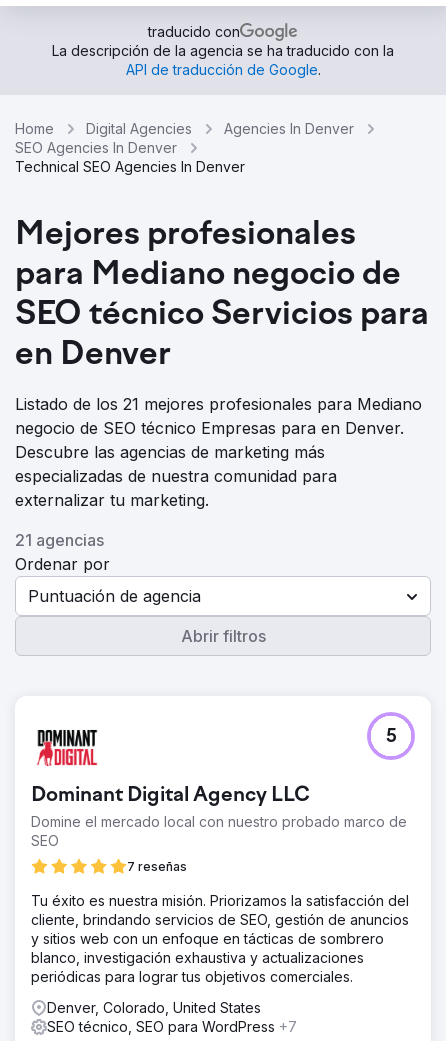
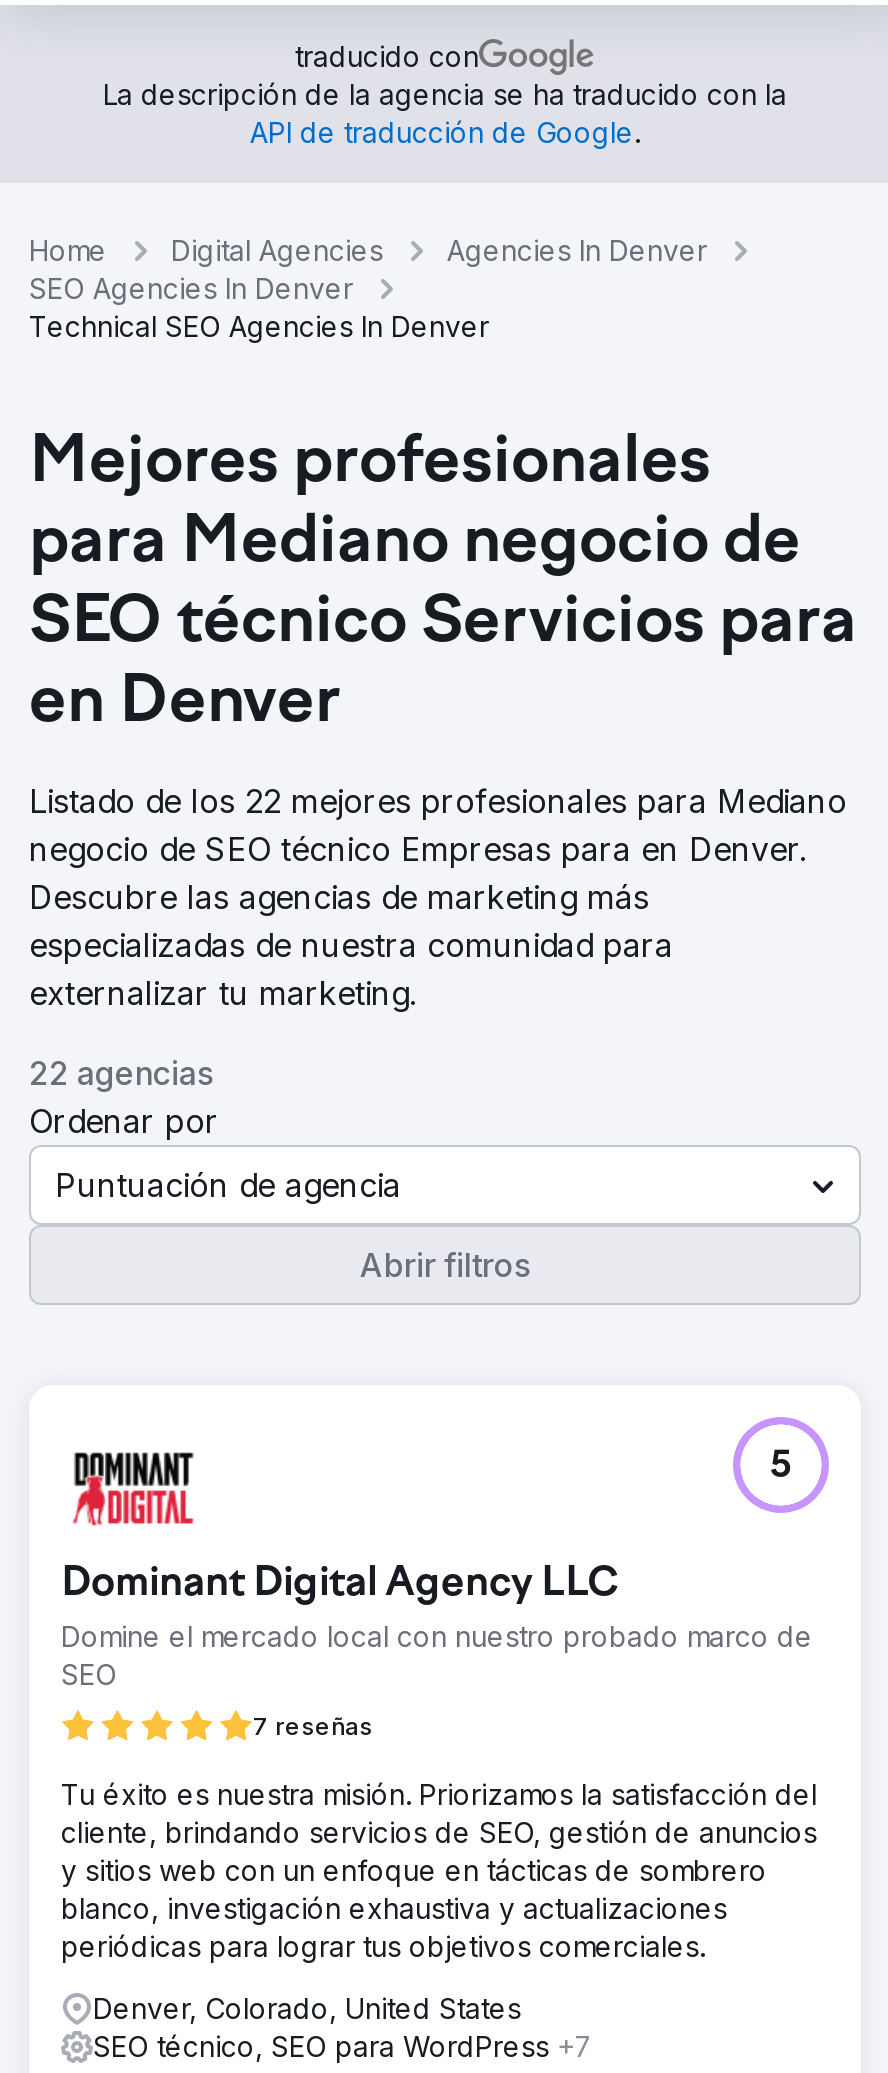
- Listado de los 21 mejores profesionales para Mediano
+ Listado de los 22 mejores profesionales para Mediano

- 21 agencias
+ 22 agencias
